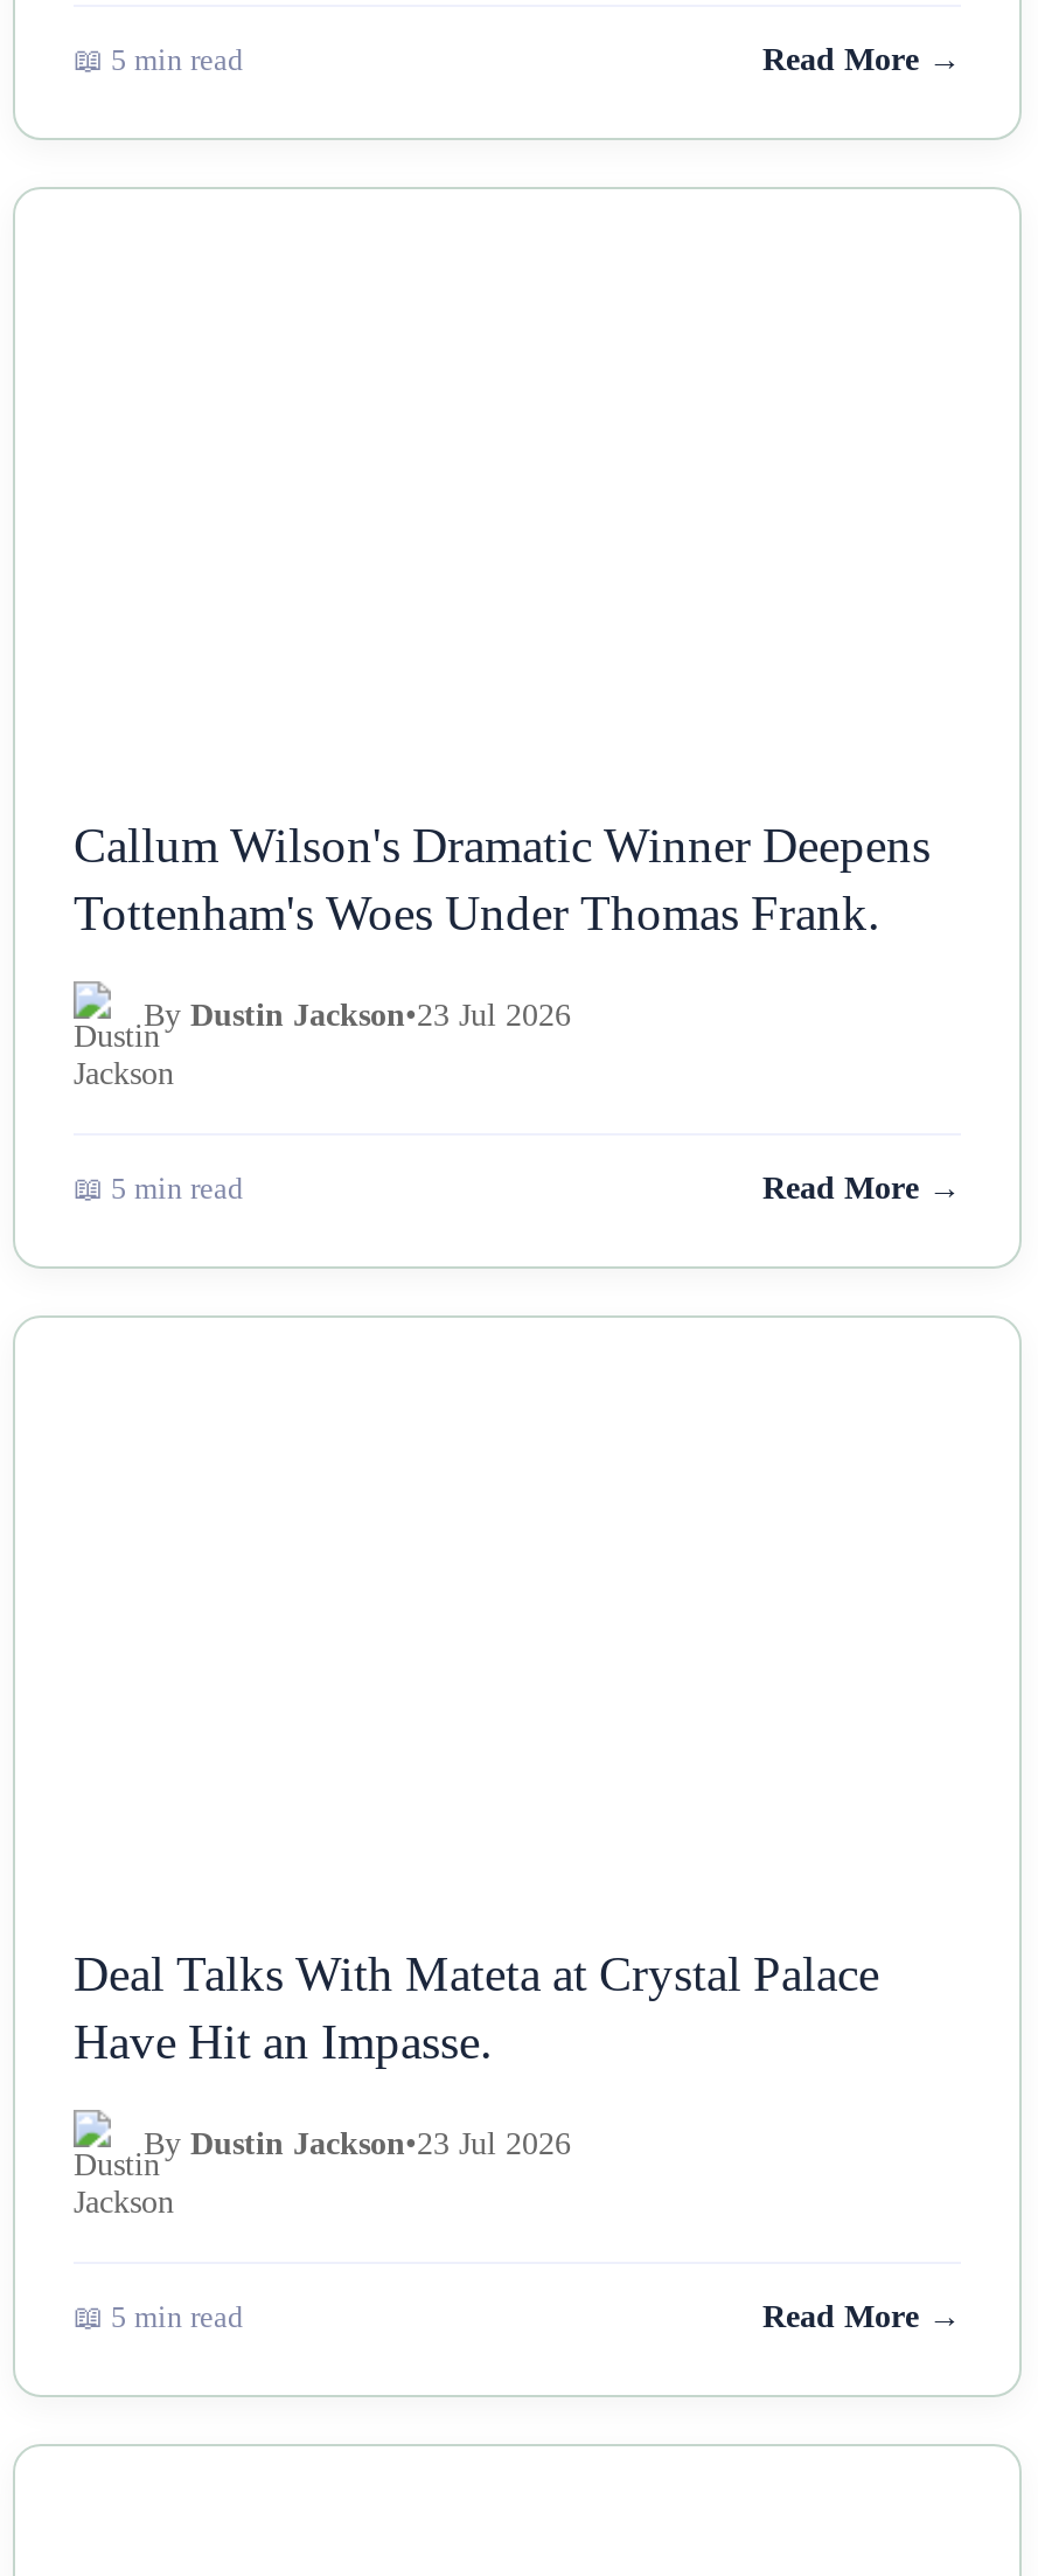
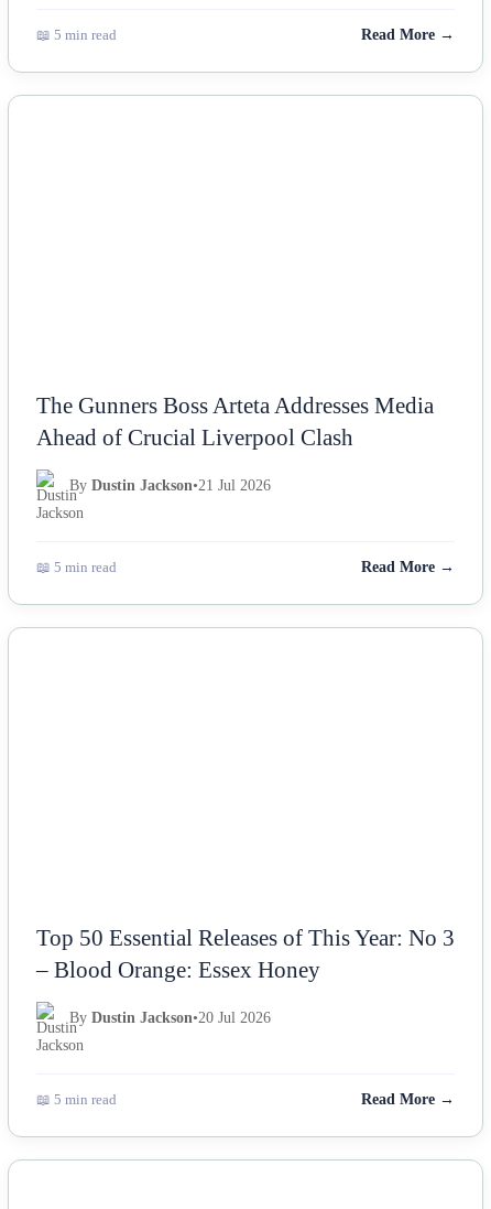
- Callum Wilson's Dramatic Winner Deepens
- Tottenham's Woes Under Thomas Frank.
+ The Gunners Boss Arteta Addresses Media
+ Ahead of Crucial Liverpool Clash

- By Dustin Jackson•23 Jul 2026
+ By Dustin Jackson•21 Jul 2026

- Deal Talks With Mateta at Crystal Palace
- Have Hit an Impasse.
+ Top 50 Essential Releases of This Year: No 3
+ – Blood Orange: Essex Honey

- By Dustin Jackson•23 Jul 2026
+ By Dustin Jackson•20 Jul 2026
